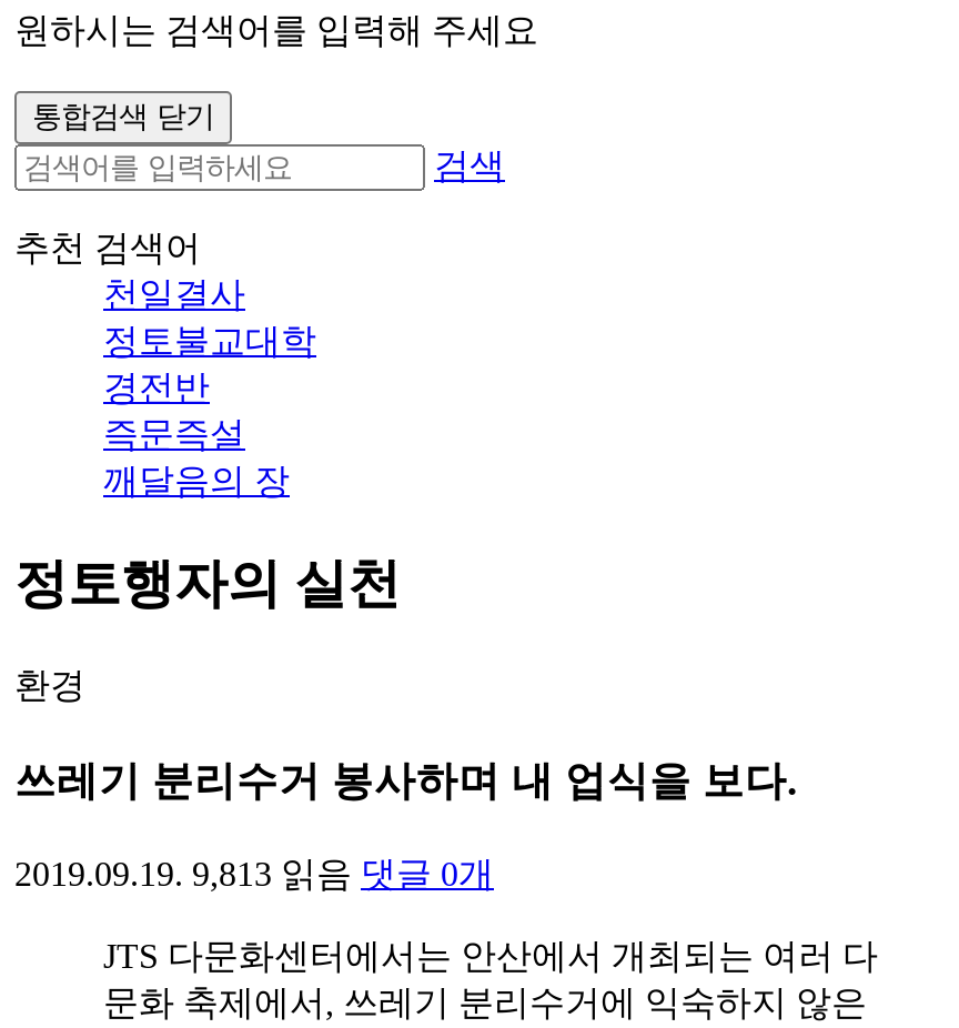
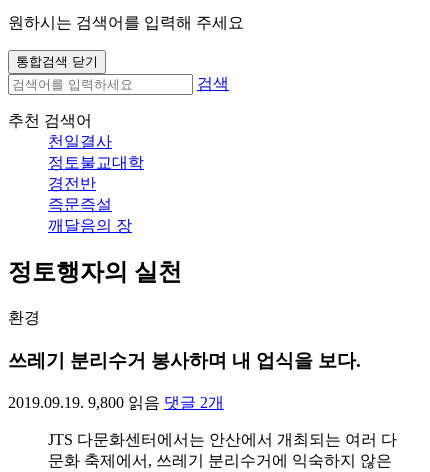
- 2019.09.19. 9,813 읽음 댓글 0개
+ 2019.09.19. 9,800 읽음 댓글 2개
